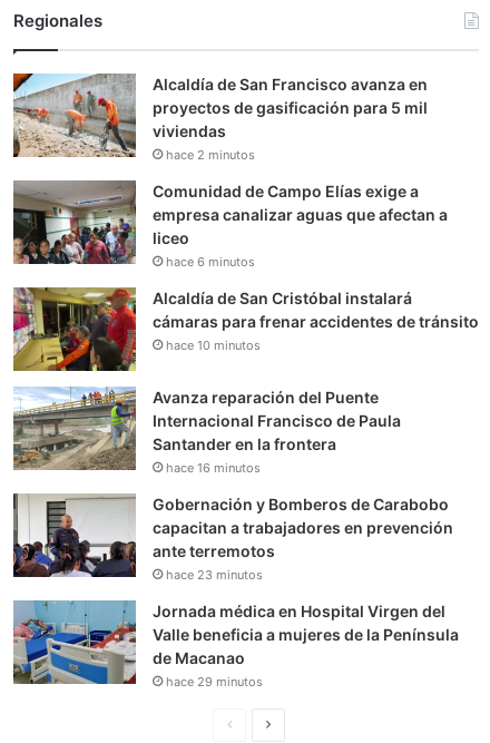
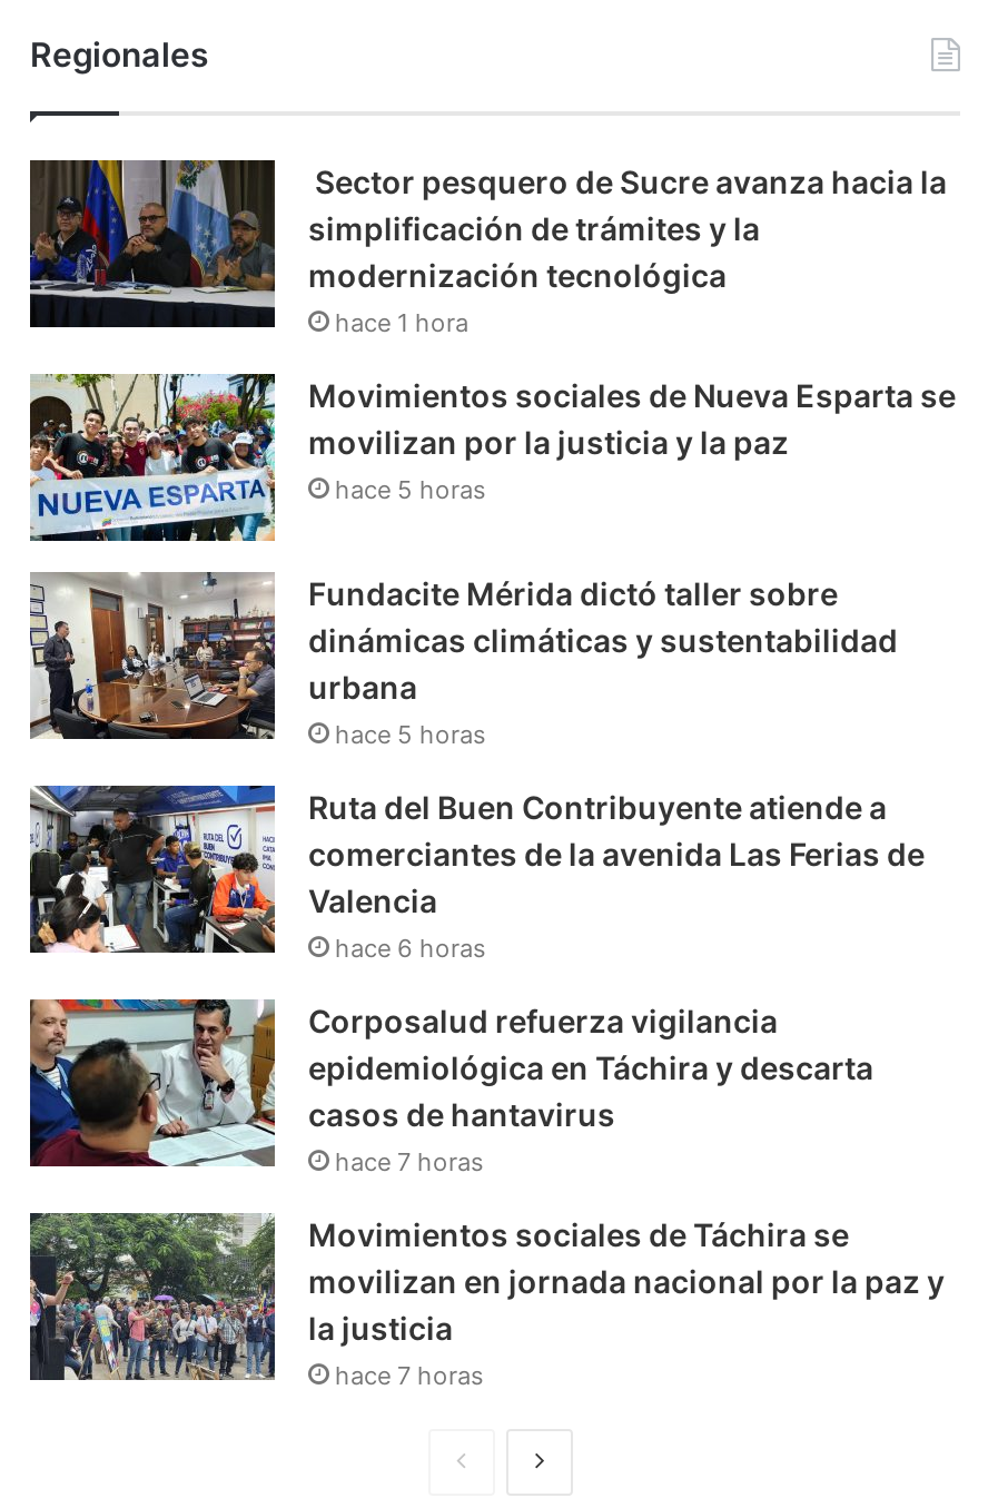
- [image]
- Alcaldía de San Francisco avanza en
- proyectos de gasificación para 5 mil
- viviendas
- hace 2 minutos
+ [image]
+ Sector pesquero de Sucre avanza hacia la
+ simplificación de trámites y la
+ modernización tecnológica
+ hace 1 hora

- [image]
- Comunidad de Campo Elías exige a
- empresa canalizar aguas que afectan a
- liceo
- hace 6 minutos
+ [image]
+ Movimientos sociales de Nueva Esparta se
+ movilizan por la justicia y la paz
+ hace 5 horas

- [image]
- Alcaldía de San Cristóbal instalará
- cámaras para frenar accidentes de tránsito
- hace 10 minutos
+ [image]
+ Fundacite Mérida dictó taller sobre
+ dinámicas climáticas y sustentabilidad
+ urbana
+ hace 5 horas

- [image]
- Avanza reparación del Puente
- Internacional Francisco de Paula
- Santander en la frontera
- hace 16 minutos
+ [image]
+ Ruta del Buen Contribuyente atiende a
+ comerciantes de la avenida Las Ferias de
+ Valencia
+ hace 6 horas

- [image]
- Gobernación y Bomberos de Carabobo
- capacitan a trabajadores en prevención
- ante terremotos
- hace 23 minutos
+ [image]
+ Corposalud refuerza vigilancia
+ epidemiológica en Táchira y descarta
+ casos de hantavirus
+ hace 7 horas

- [image]
- Jornada médica en Hospital Virgen del
- Valle beneficia a mujeres de la Península
- de Macanao
- hace 29 minutos
+ [image]
+ Movimientos sociales de Táchira se
+ movilizan en jornada nacional por la paz y
+ la justicia
+ hace 7 horas
